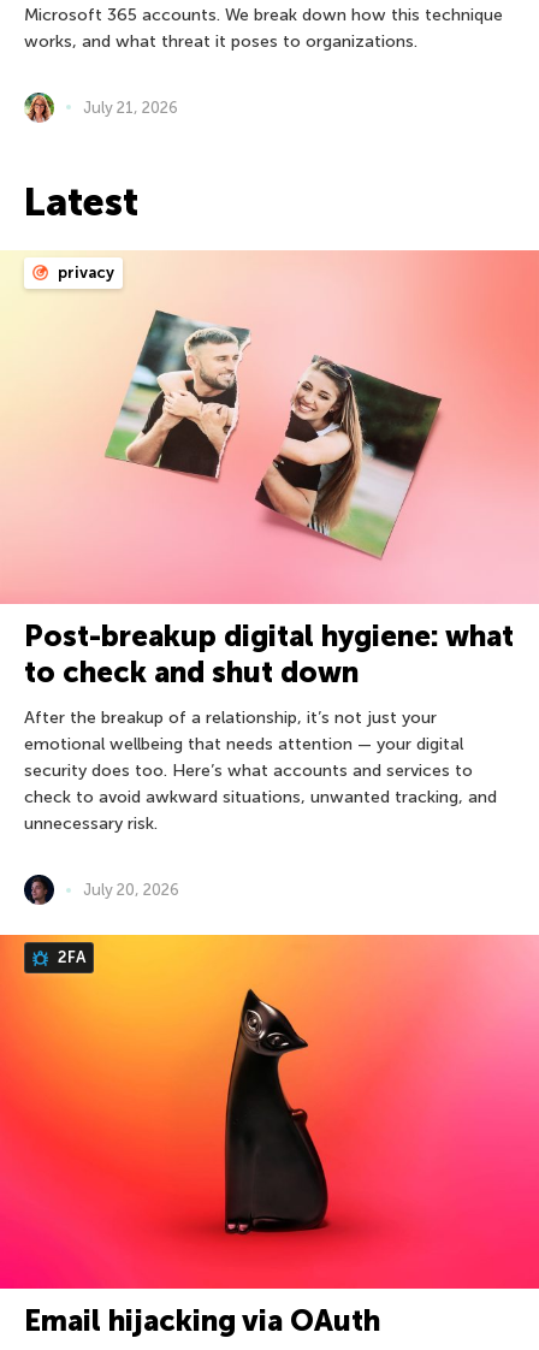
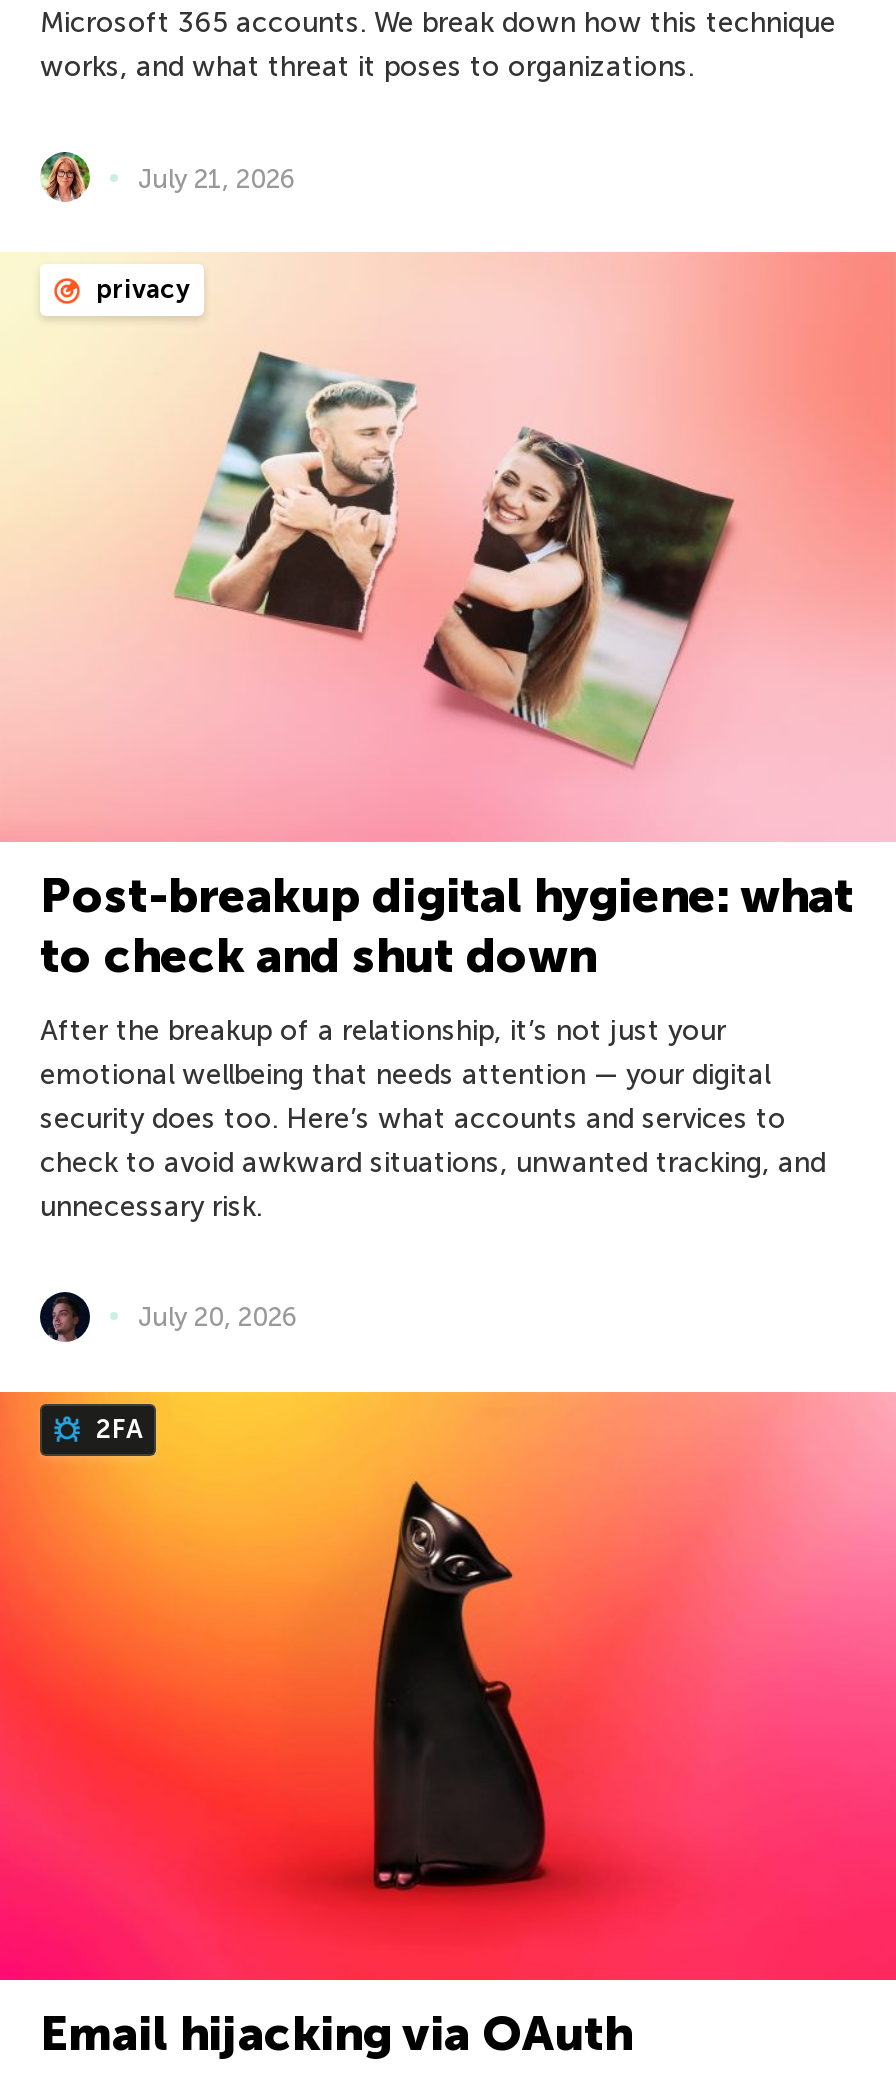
- Latest
